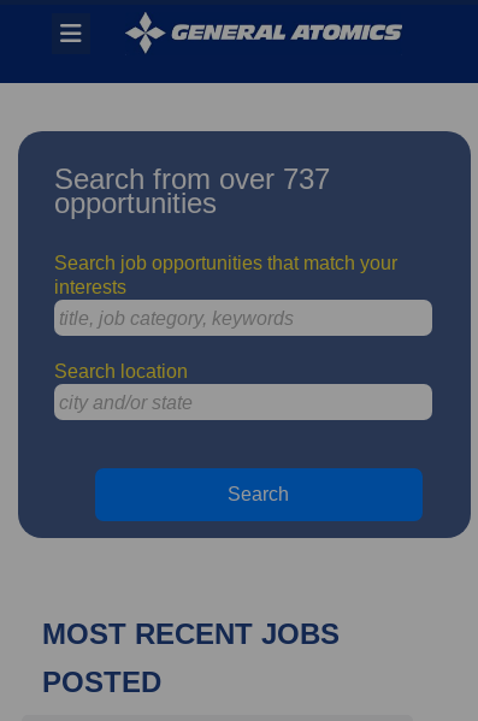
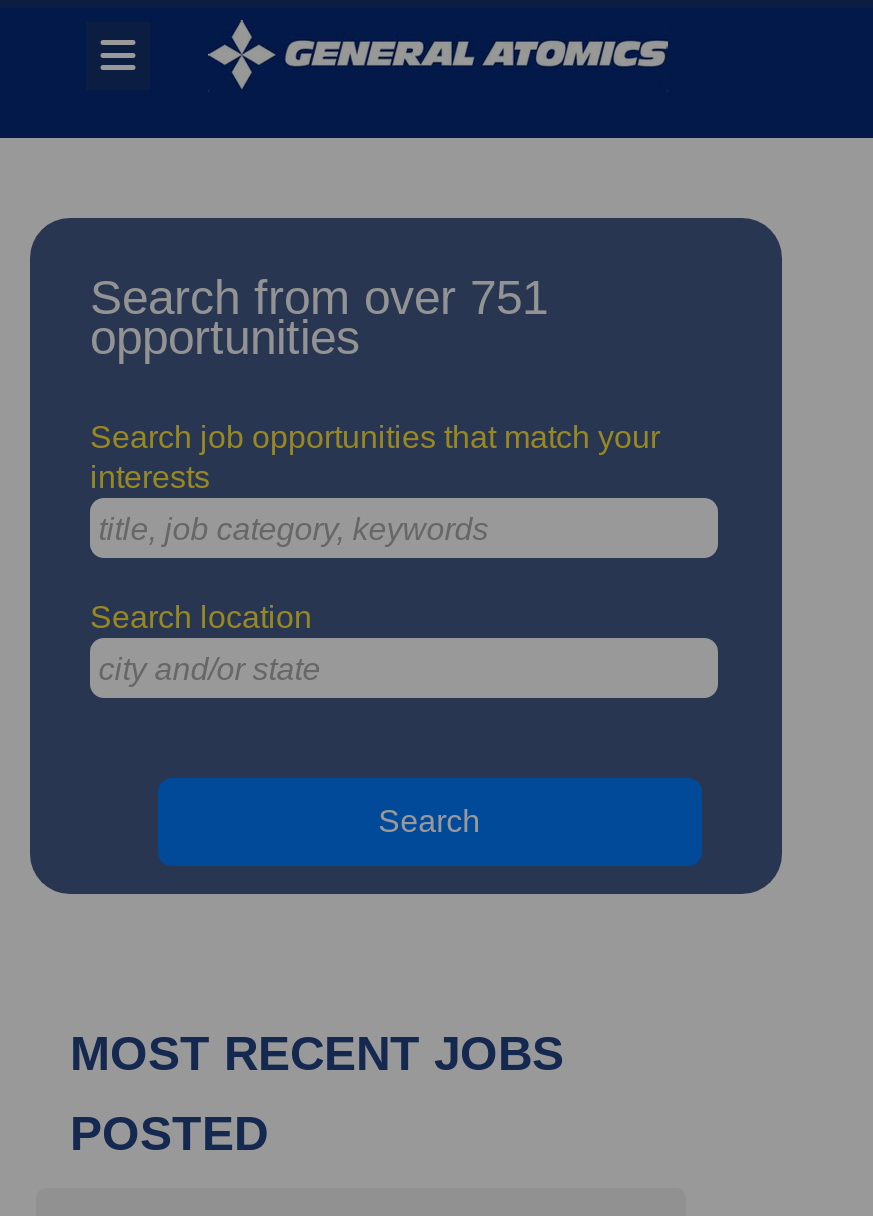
- Search from over 737
+ Search from over 751
